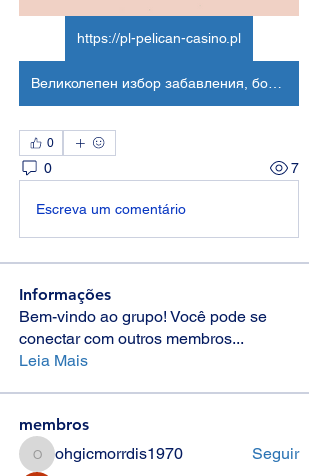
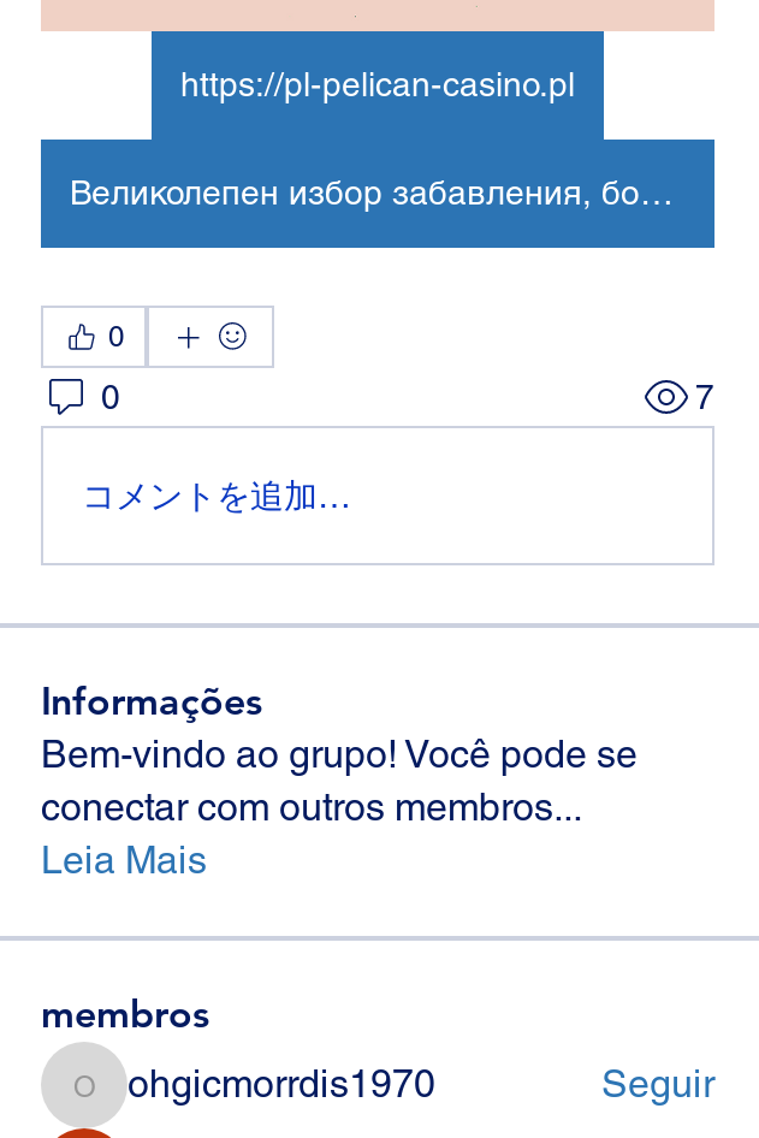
- Escreva um comentário
+ コメントを追加…
